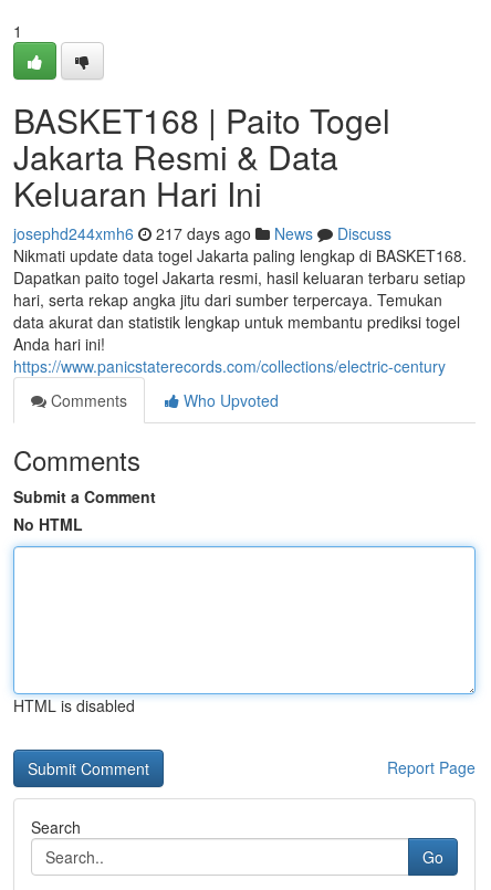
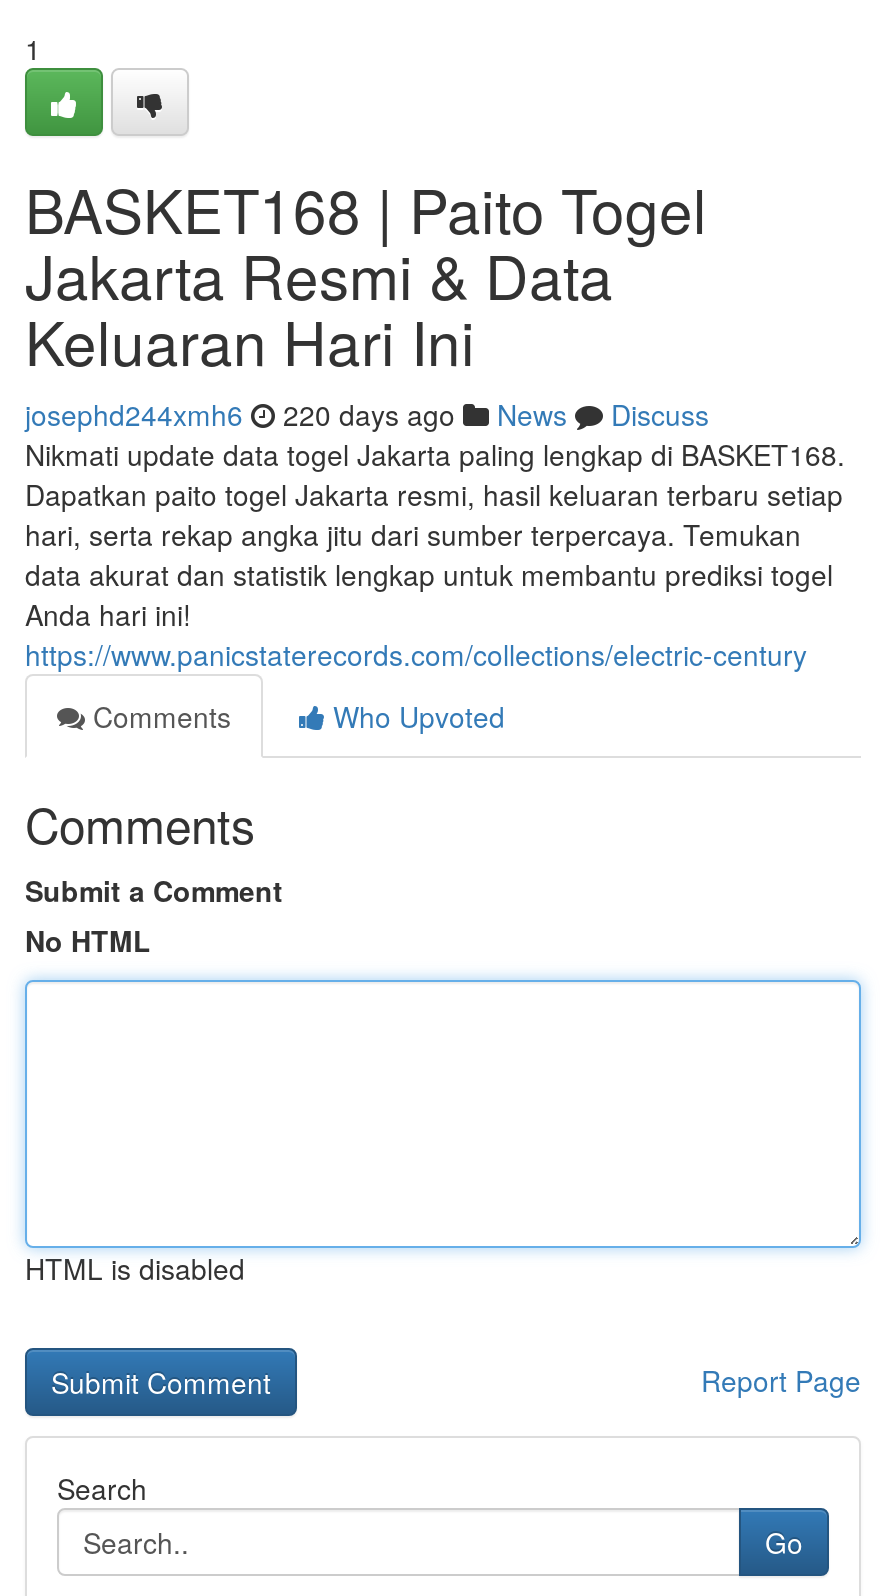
- josephd244xmh6 217 days ago News Discuss
+ josephd244xmh6 220 days ago News Discuss
